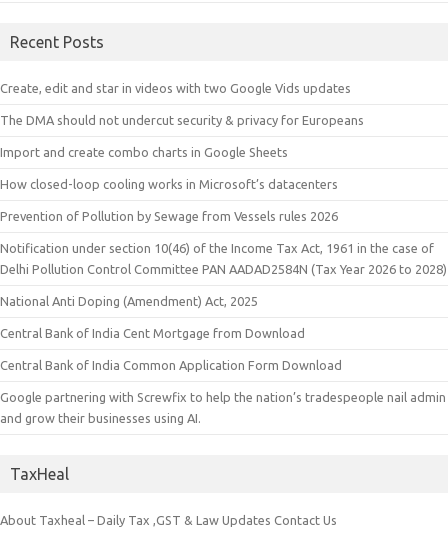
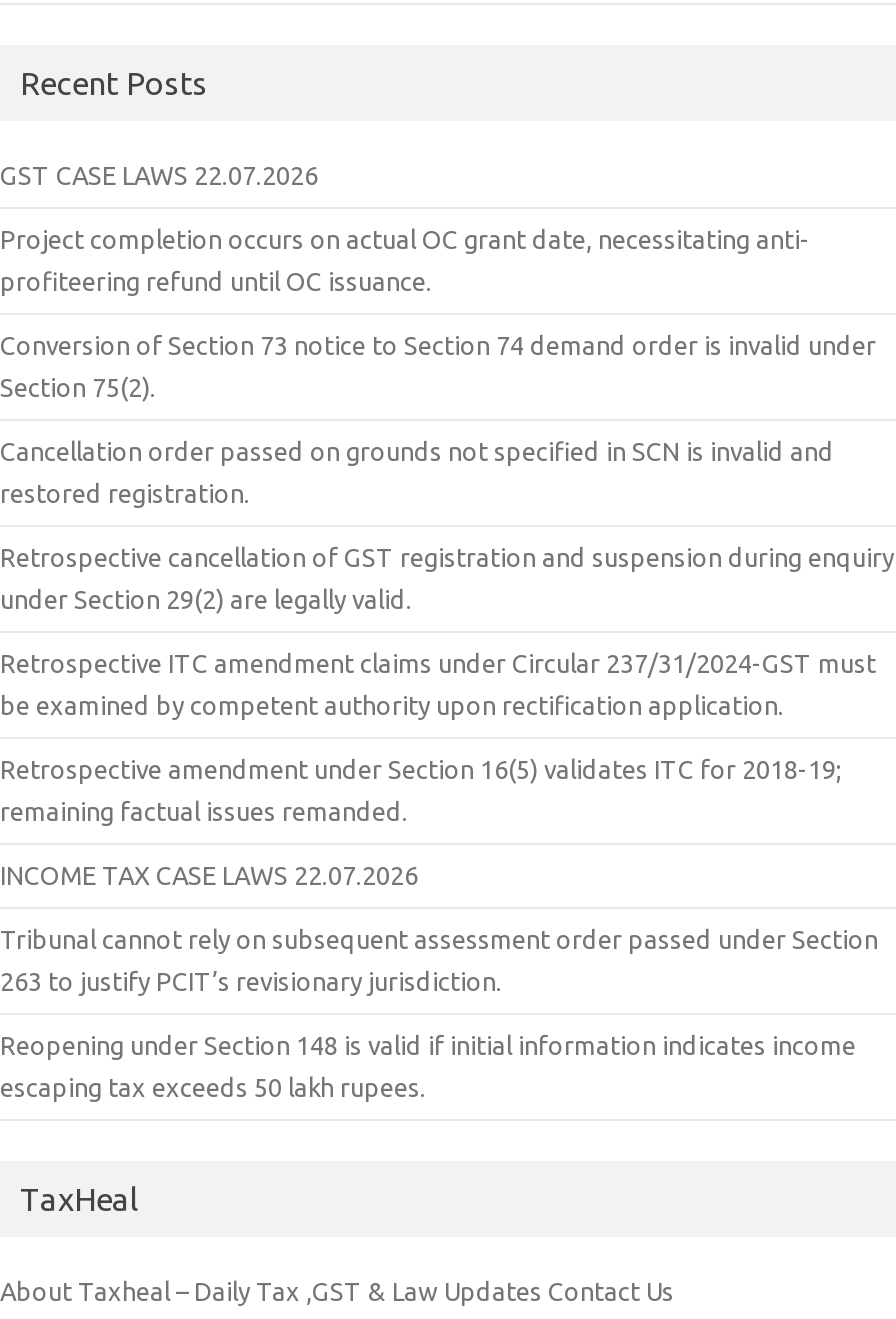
- Create, edit and star in videos with two Google Vids updates
- The DMA should not undercut security & privacy for Europeans
- Import and create combo charts in Google Sheets
- How closed-loop cooling works in Microsoft’s datacenters
- Prevention of Pollution by Sewage from Vessels rules 2026
- Notification under section 10(46) of the Income Tax Act, 1961 in the case of
- Delhi Pollution Control Committee PAN AADAD2584N (Tax Year 2026 to 2028)
- National Anti Doping (Amendment) Act, 2025
- Central Bank of India Cent Mortgage from Download
- Central Bank of India Common Application Form Download
- Google partnering with Screwfix to help the nation’s tradespeople nail admin
- and grow their businesses using AI.
+ GST CASE LAWS 22.07.2026
+ Project completion occurs on actual OC grant date, necessitating anti-
+ profiteering refund until OC issuance.
+ Conversion of Section 73 notice to Section 74 demand order is invalid under
+ Section 75(2).
+ Cancellation order passed on grounds not specified in SCN is invalid and
+ restored registration.
+ Retrospective cancellation of GST registration and suspension during enquiry
+ under Section 29(2) are legally valid.
+ Retrospective ITC amendment claims under Circular 237/31/2024-GST must
+ be examined by competent authority upon rectification application.
+ Retrospective amendment under Section 16(5) validates ITC for 2018-19;
+ remaining factual issues remanded.
+ INCOME TAX CASE LAWS 22.07.2026
+ Tribunal cannot rely on subsequent assessment order passed under Section
+ 263 to justify PCIT’s revisionary jurisdiction.
+ Reopening under Section 148 is valid if initial information indicates income
+ escaping tax exceeds 50 lakh rupees.
